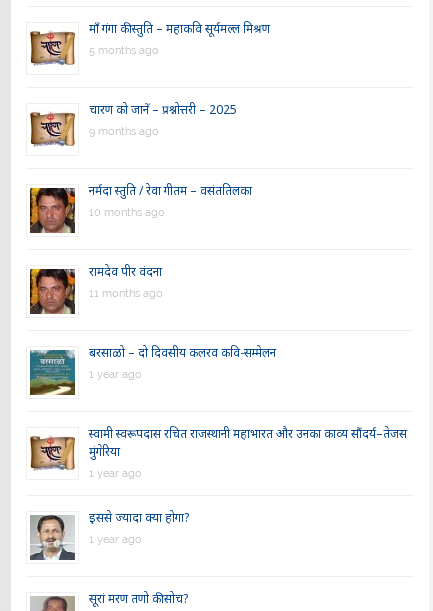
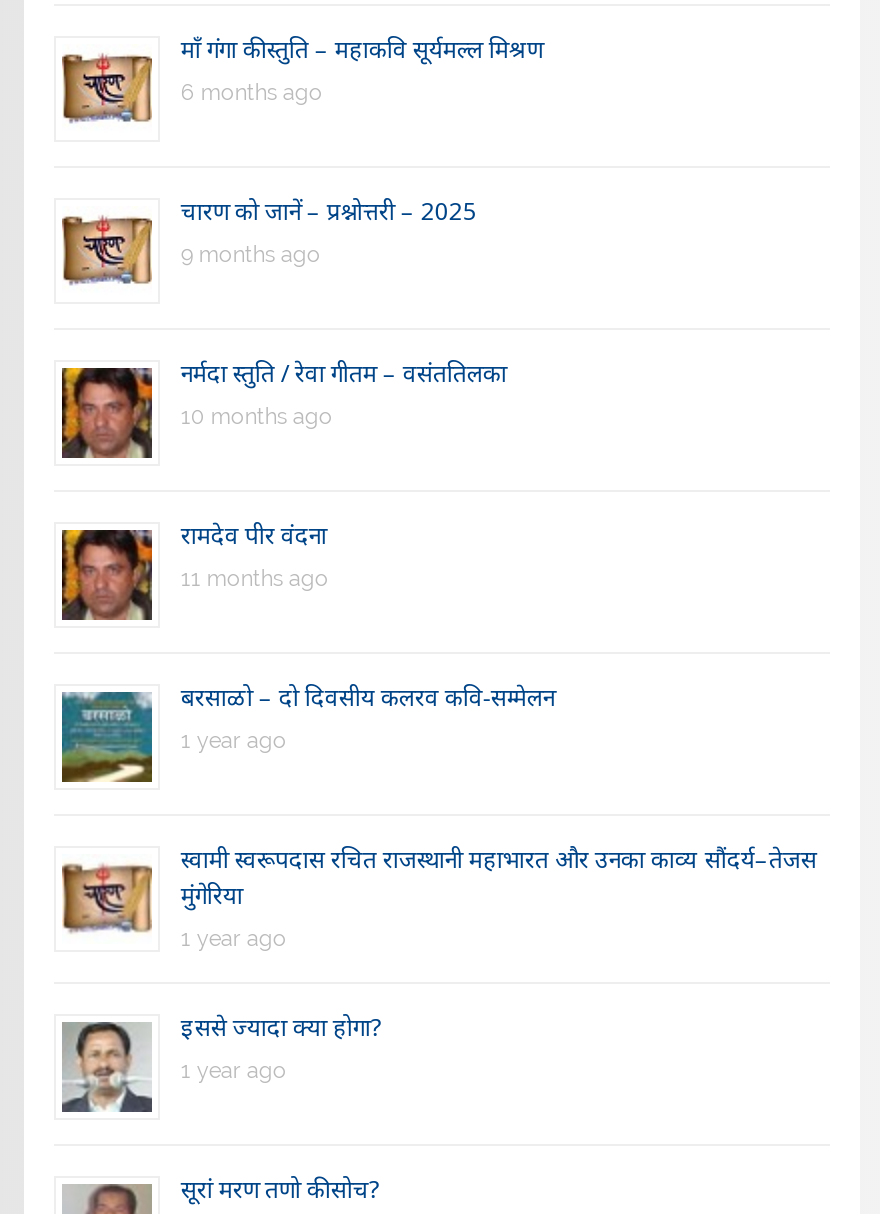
- 5 months ago
+ 6 months ago
